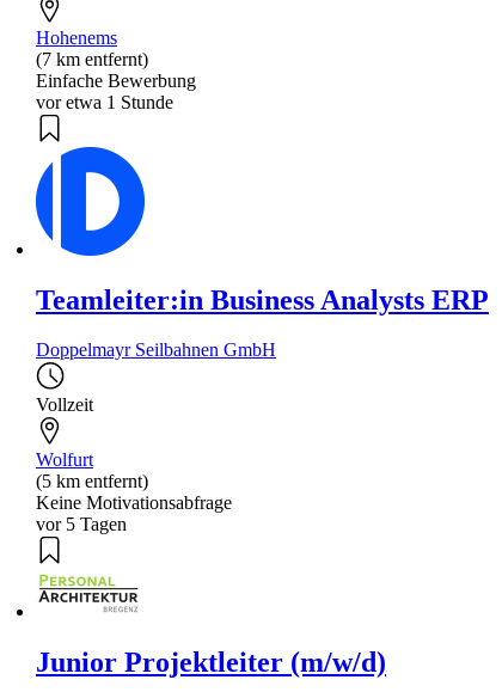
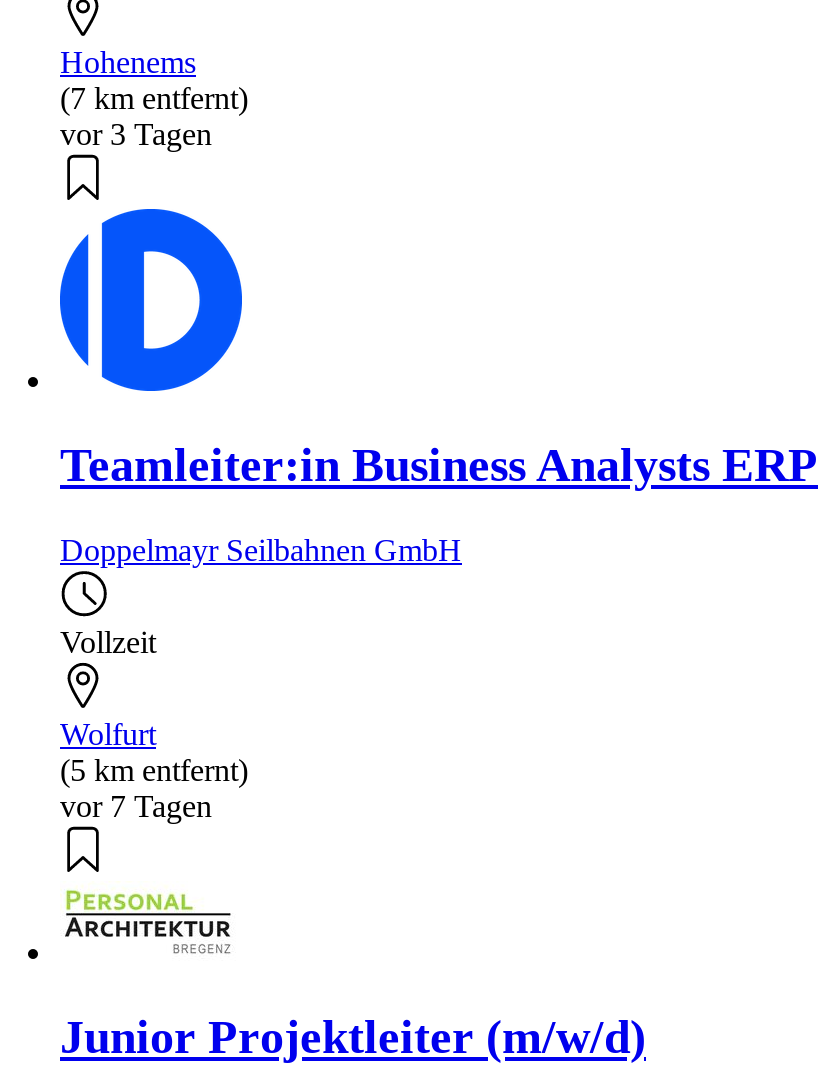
- Einfache Bewerbung
- vor etwa 1 Stunde
+ vor 3 Tagen

- Keine Motivationsabfrage
- vor 5 Tagen
+ vor 7 Tagen
